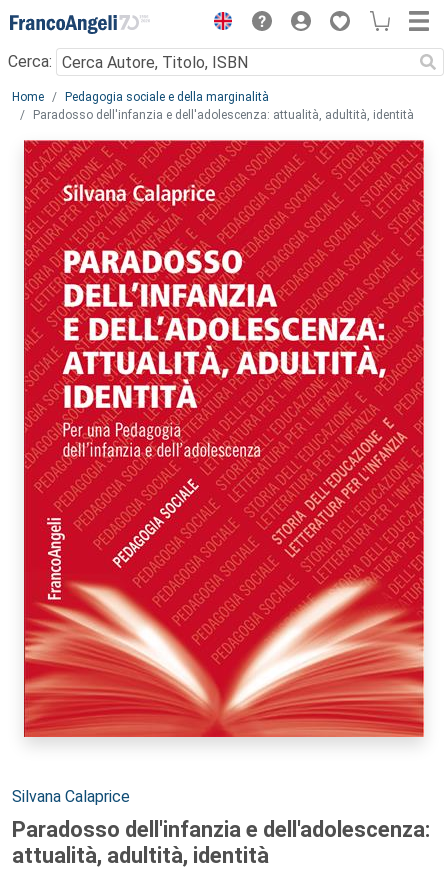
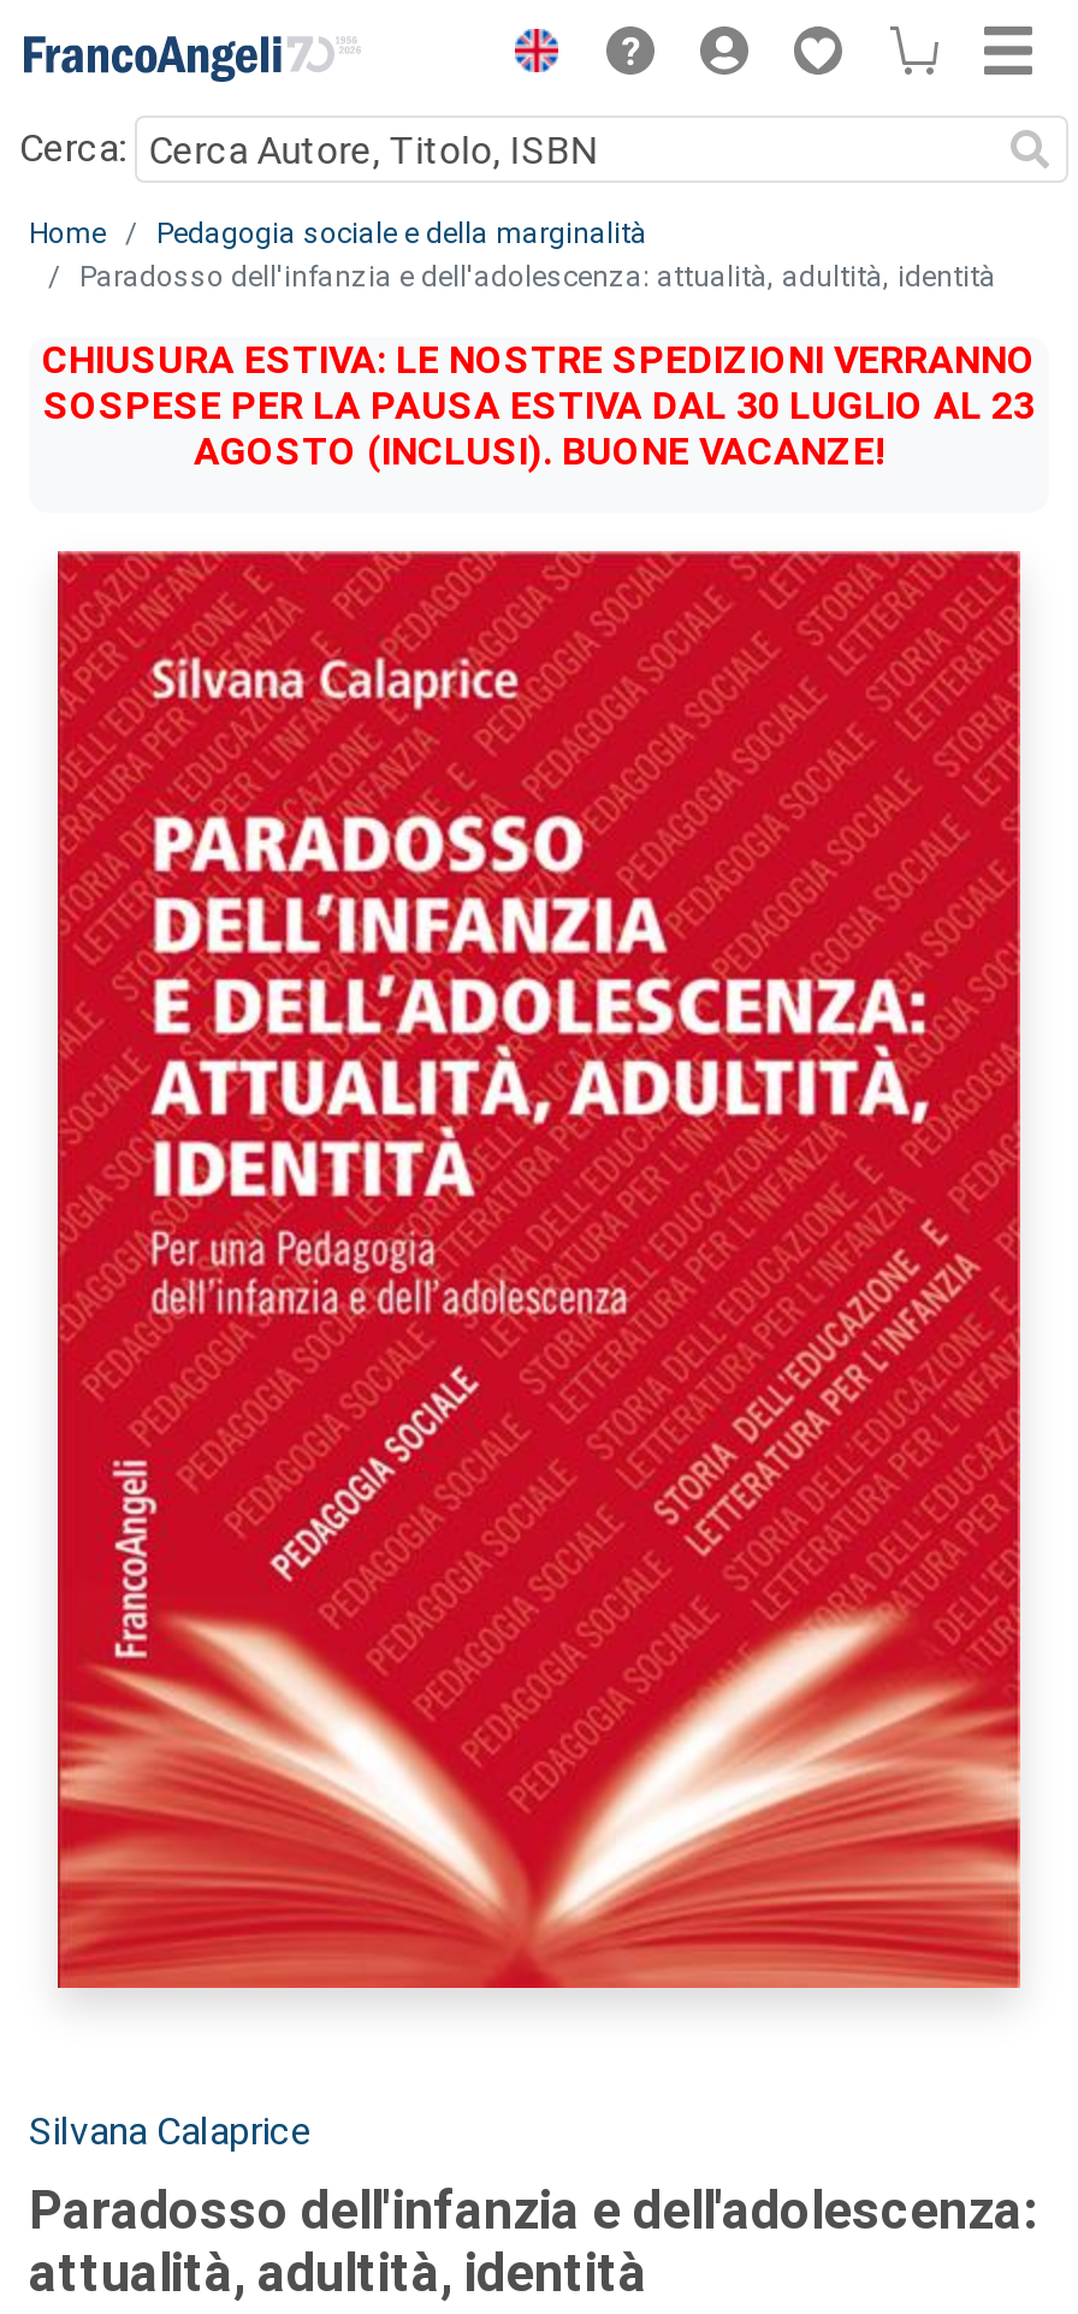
+ CHIUSURA ESTIVA: LE NOSTRE SPEDIZIONI VERRANNO
+ SOSPESE PER LA PAUSA ESTIVA DAL 30 LUGLIO AL 23
+ AGOSTO (INCLUSI). BUONE VACANZE!
